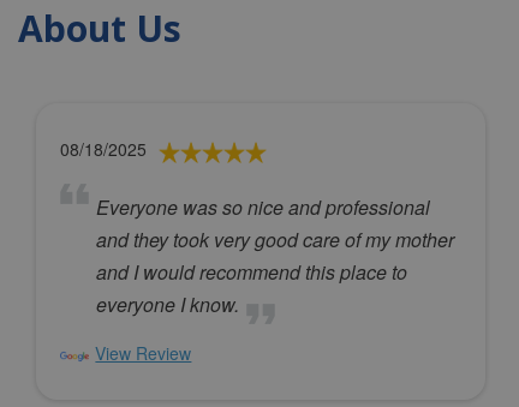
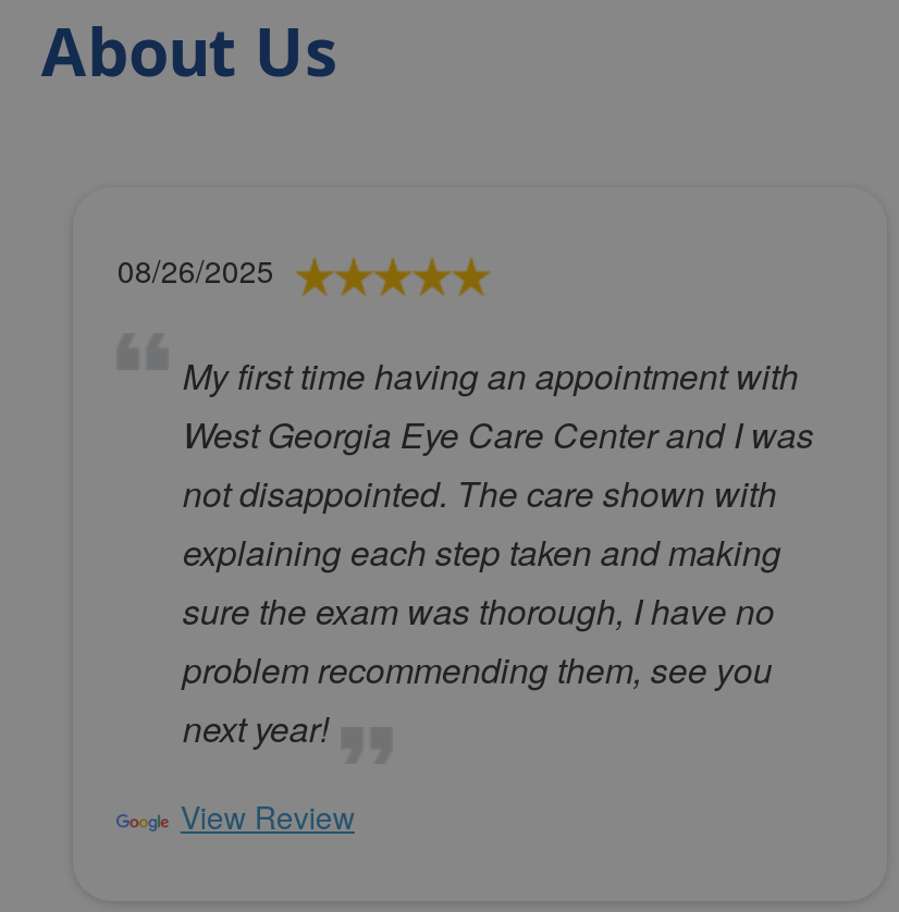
- 08/18/2025
+ 08/26/2025

- Everyone was so nice and professional
- and they took very good care of my mother
- and I would recommend this place to
- everyone I know.
+ My first time having an appointment with
+ West Georgia Eye Care Center and I was
+ not disappointed. The care shown with
+ explaining each step taken and making
+ sure the exam was thorough, I have no
+ problem recommending them, see you
+ next year!
